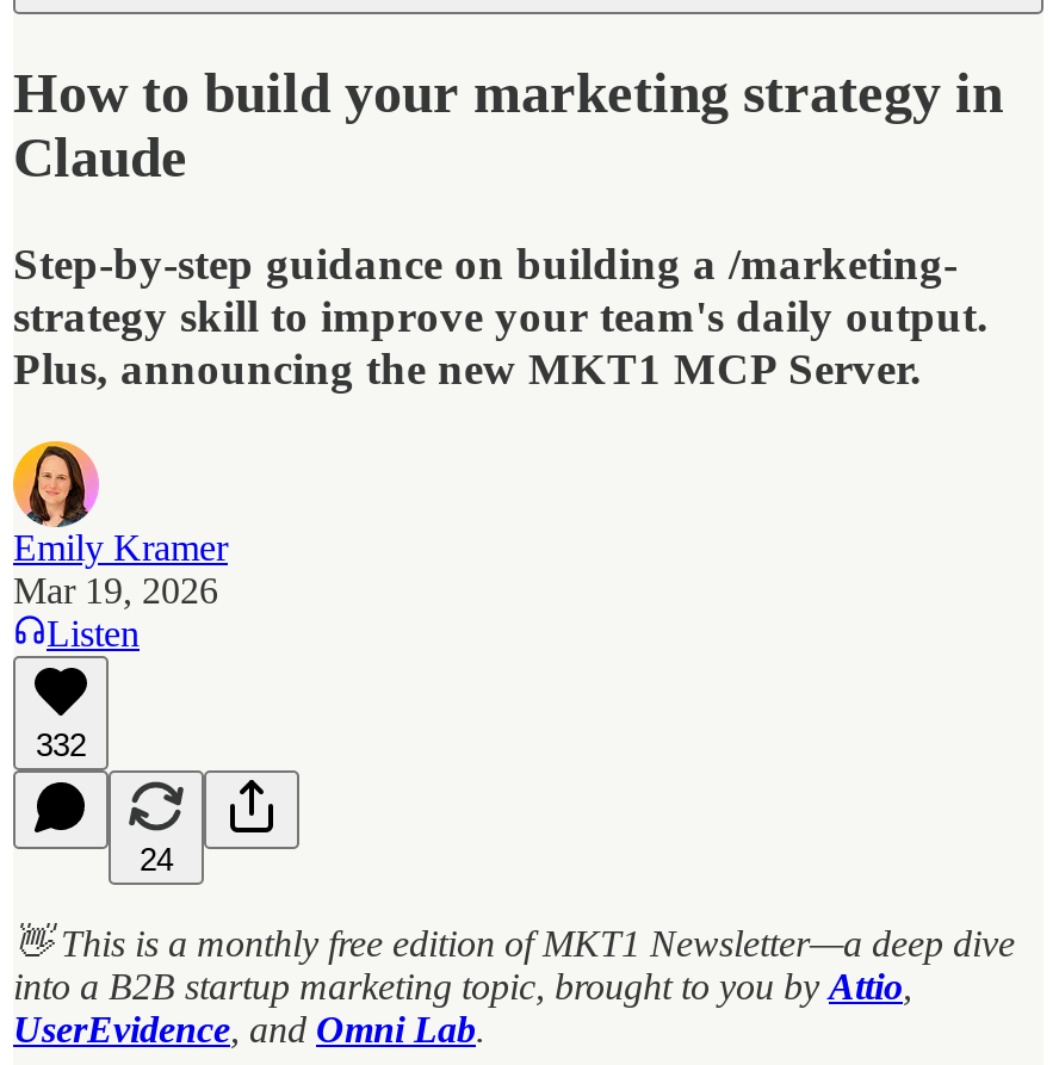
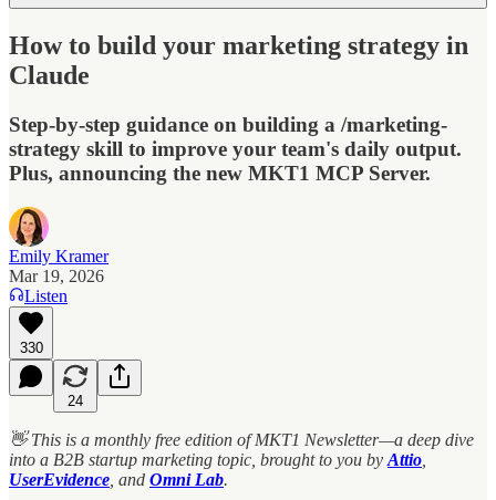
- 332
+ 330
